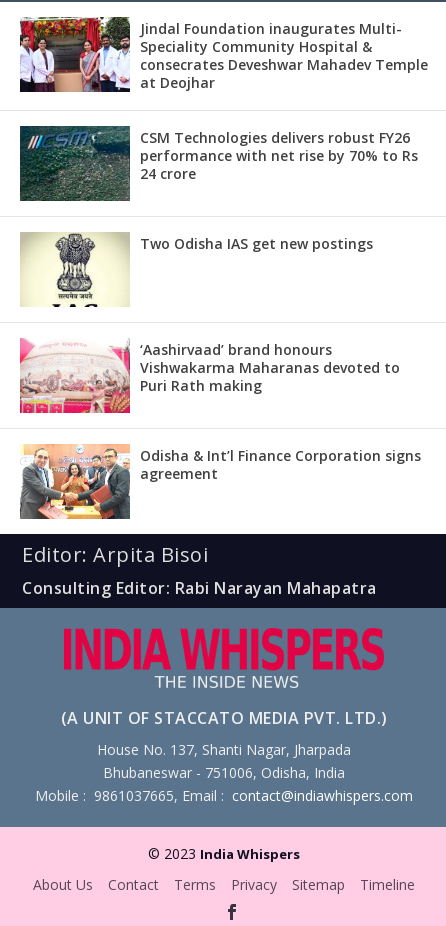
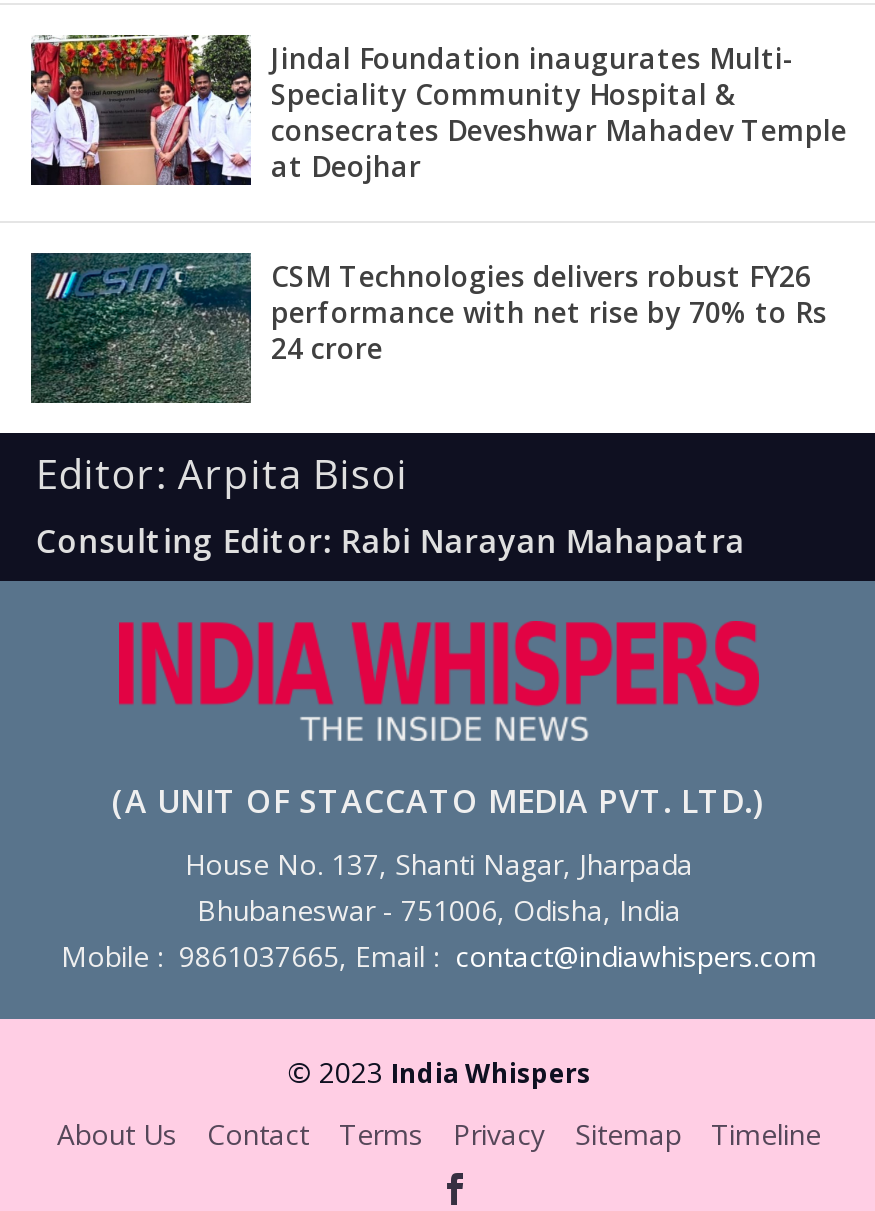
- [image]
- Two Odisha IAS get new postings

- [image]
- ‘Aashirvaad’ brand honours
- Vishwakarma Maharanas devoted to
- Puri Rath making

- [image]
- Odisha & Int’l Finance Corporation signs
- agreement
